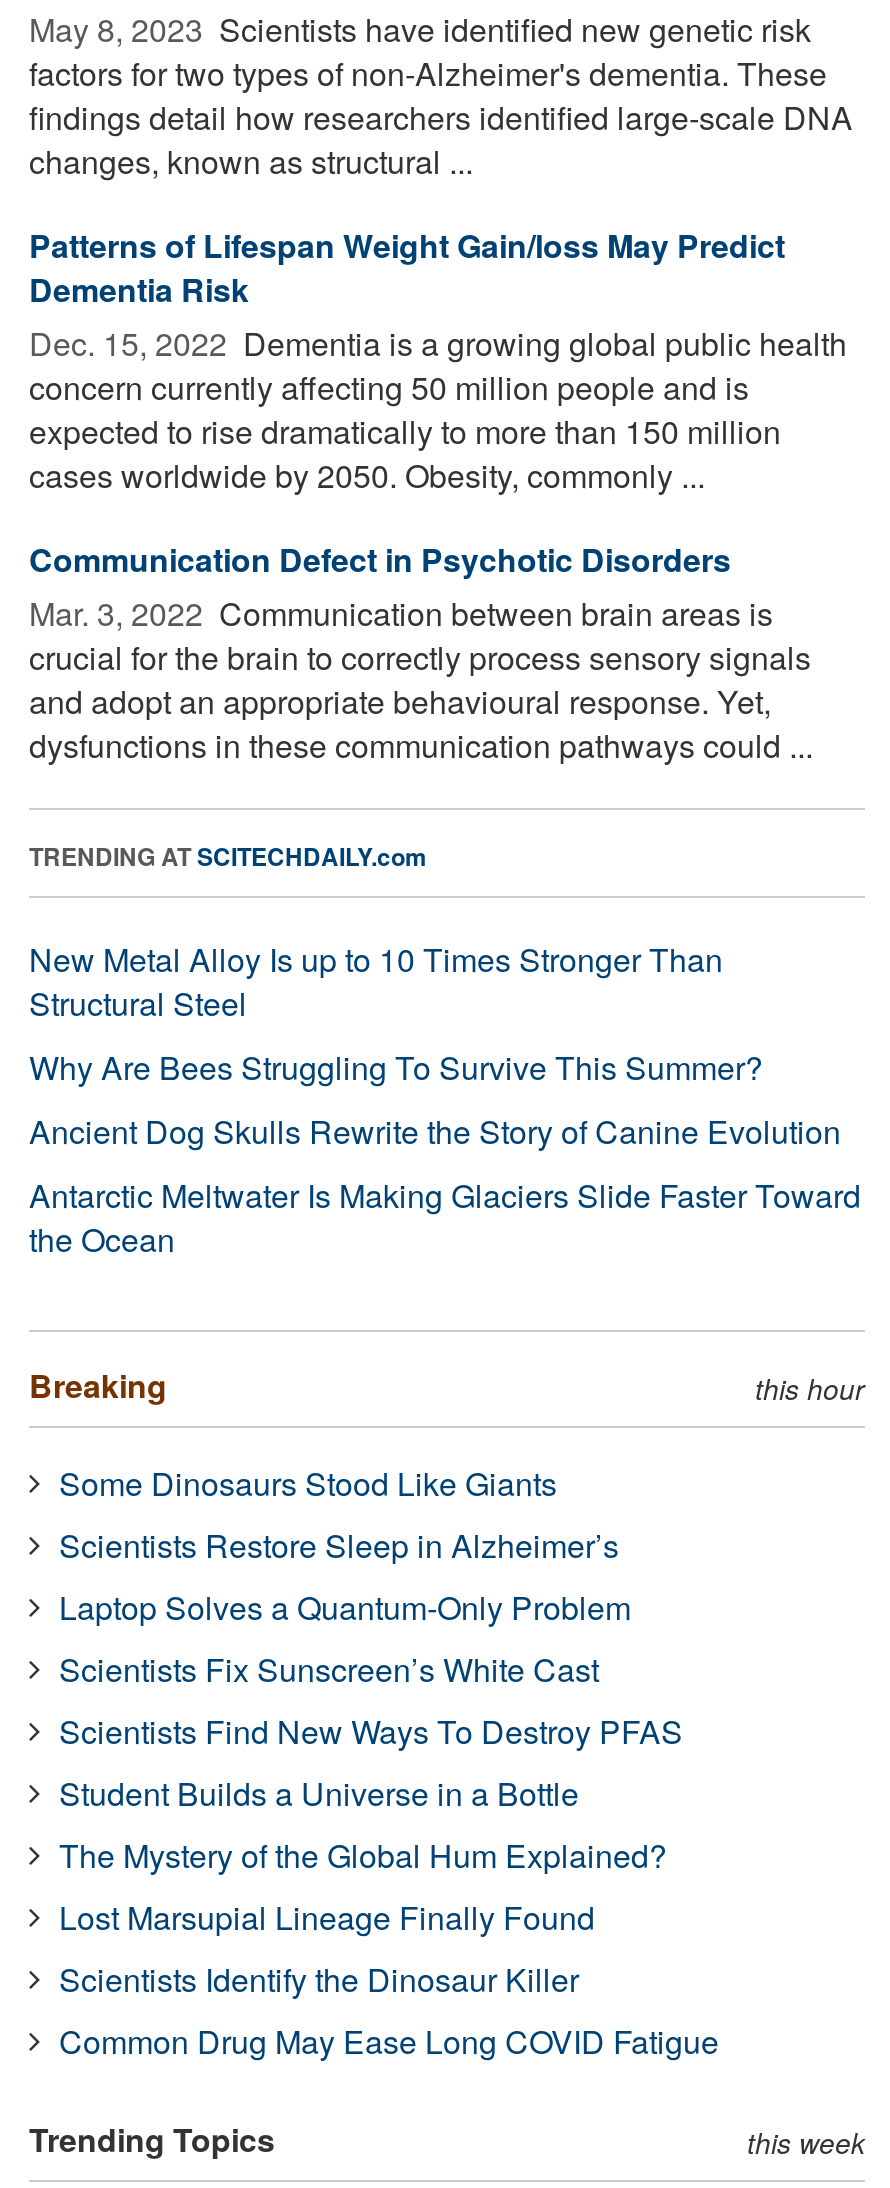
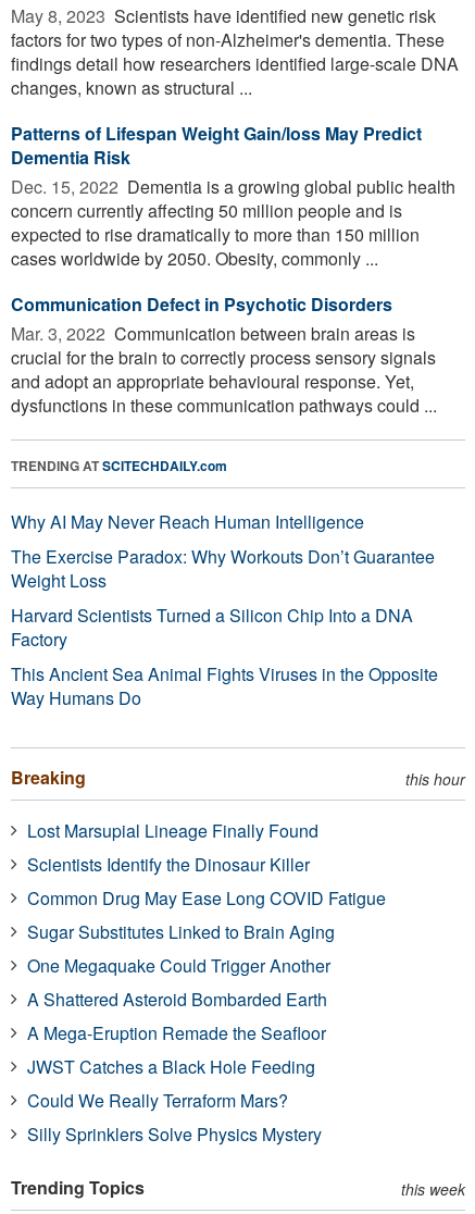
- New Metal Alloy Is up to 10 Times Stronger Than
- Structural Steel
- Why Are Bees Struggling To Survive This Summer?
- Ancient Dog Skulls Rewrite the Story of Canine Evolution
- Antarctic Meltwater Is Making Glaciers Slide Faster Toward
- the Ocean
+ Why AI May Never Reach Human Intelligence
+ The Exercise Paradox: Why Workouts Don’t Guarantee
+ Weight Loss
+ Harvard Scientists Turned a Silicon Chip Into a DNA
+ Factory
+ This Ancient Sea Animal Fights Viruses in the Opposite
+ Way Humans Do

- Some Dinosaurs Stood Like Giants
- Scientists Restore Sleep in Alzheimer’s
- Laptop Solves a Quantum-Only Problem
- Scientists Fix Sunscreen’s White Cast
- Scientists Find New Ways To Destroy PFAS
- Student Builds a Universe in a Bottle
- The Mystery of the Global Hum Explained?

moved up: Lost Marsupial Lineage Finally Found | Scientists Identify the Dinosaur Killer | Common Drug May Ease Long COVID Fatigue

+ Sugar Substitutes Linked to Brain Aging
+ One Megaquake Could Trigger Another
+ A Shattered Asteroid Bombarded Earth
+ A Mega-Eruption Remade the Seafloor
+ JWST Catches a Black Hole Feeding
+ Could We Really Terraform Mars?
+ Silly Sprinklers Solve Physics Mystery
